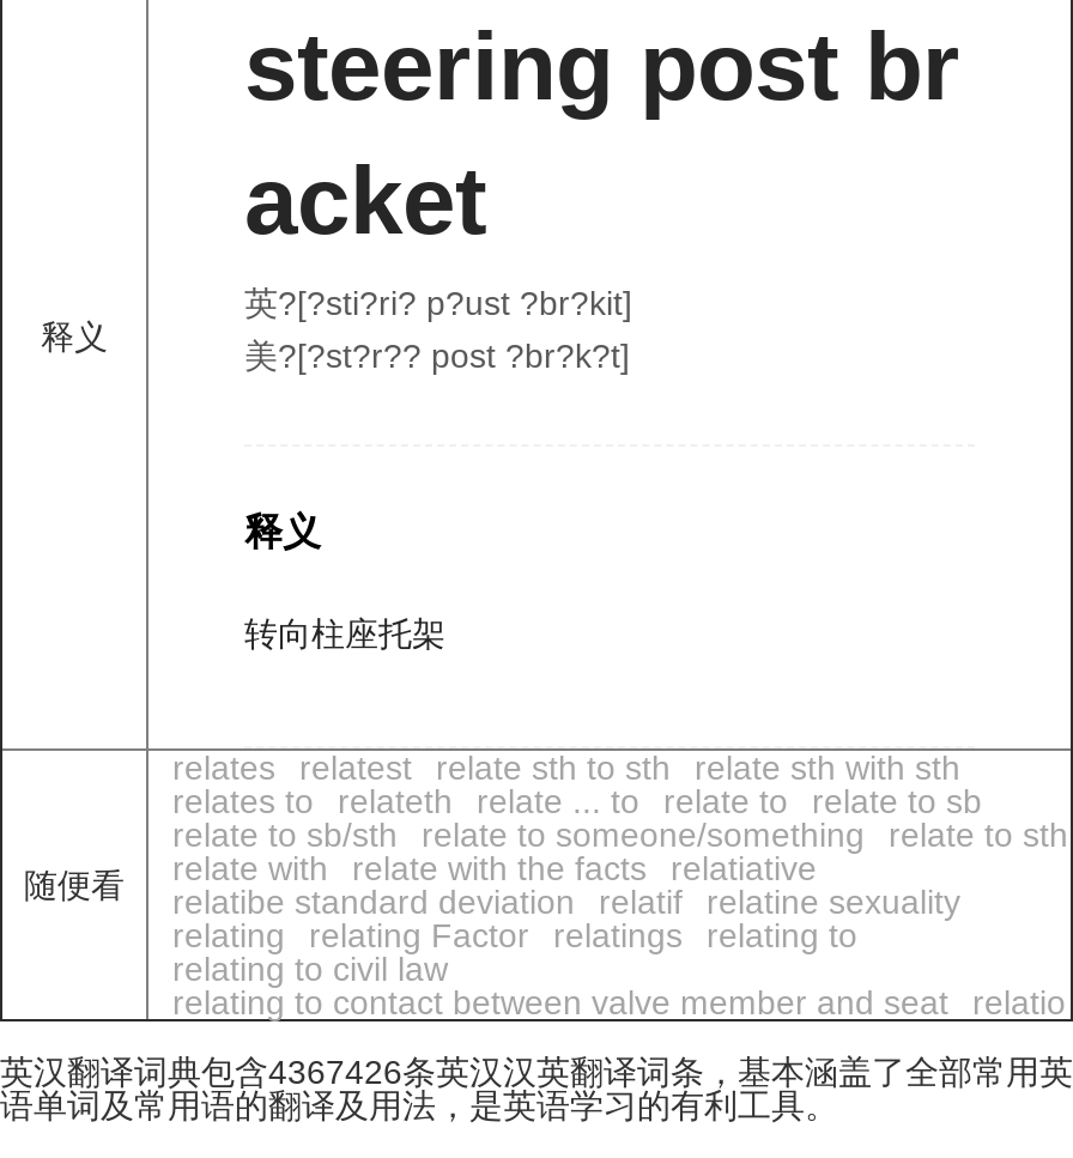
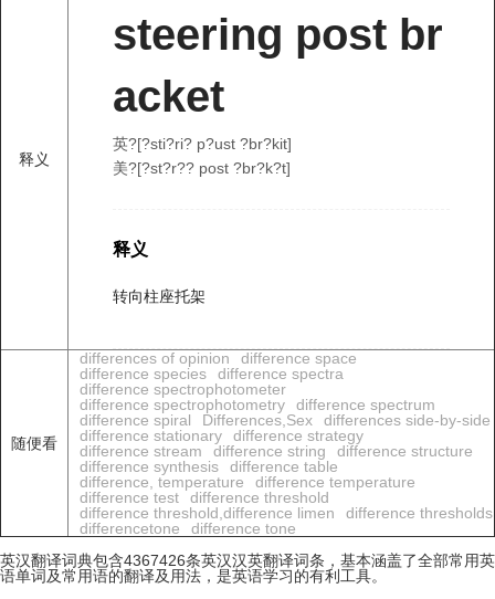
- relates
- relatest
- relate sth to sth
- relate sth with sth
- relates to
- relateth
- relate ... to
- relate to
- relate to sb
- relate to sb/sth
- relate to someone/something
- relate to sth
- relate with
- relate with the facts
- relatiative
- relatibe standard deviation
- relatif
- relatine sexuality
- relating
- relating Factor
- relatings
- relating to
- relating to civil law
- relating to contact between valve member and seat
- relatio
+ differences of opinion
+ difference space
+ difference species
+ difference spectra
+ difference spectrophotometer
+ difference spectrophotometry
+ difference spectrum
+ difference spiral
+ Differences,Sex
+ differences side-by-side
+ difference stationary
+ difference strategy
+ difference stream
+ difference string
+ difference structure
+ difference synthesis
+ difference table
+ difference, temperature
+ difference temperature
+ difference test
+ difference threshold
+ difference threshold,difference limen
+ difference thresholds
+ differencetone
+ difference tone
